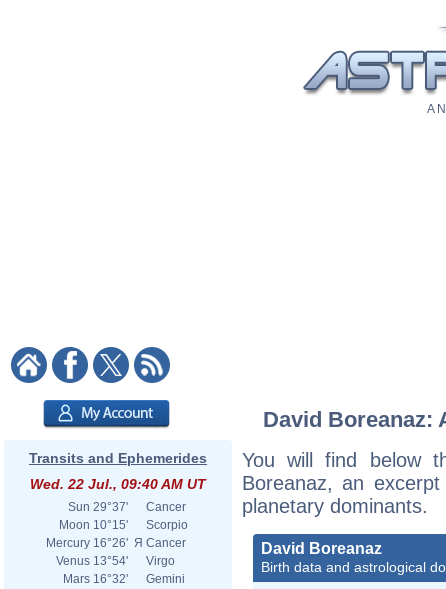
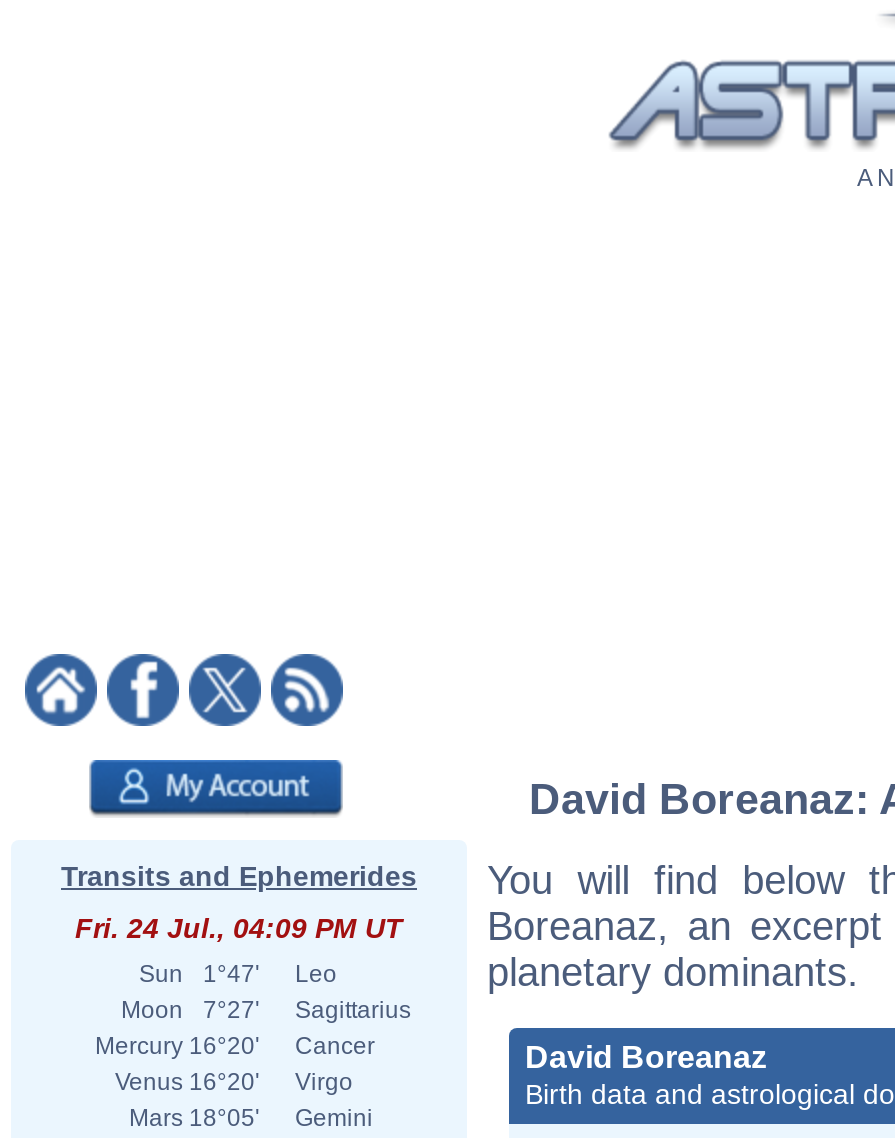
- Wed. 22 Jul., 09:40 AM UT
+ Fri. 24 Jul., 04:09 PM UT

- Sun 29°37'
+ Sun 1°47'
+ Leo
+ Moon 7°27'
+ Sagittarius
+ Mercury 16°20'

moved down: Cancer

- Moon 10°15'
- Scorpio
- Mercury 16°26' Я Cancer
- Venus 13°54'
+ Venus 16°20'

- Mars 16°32' Gemini
+ Mars 18°05' Gemini
